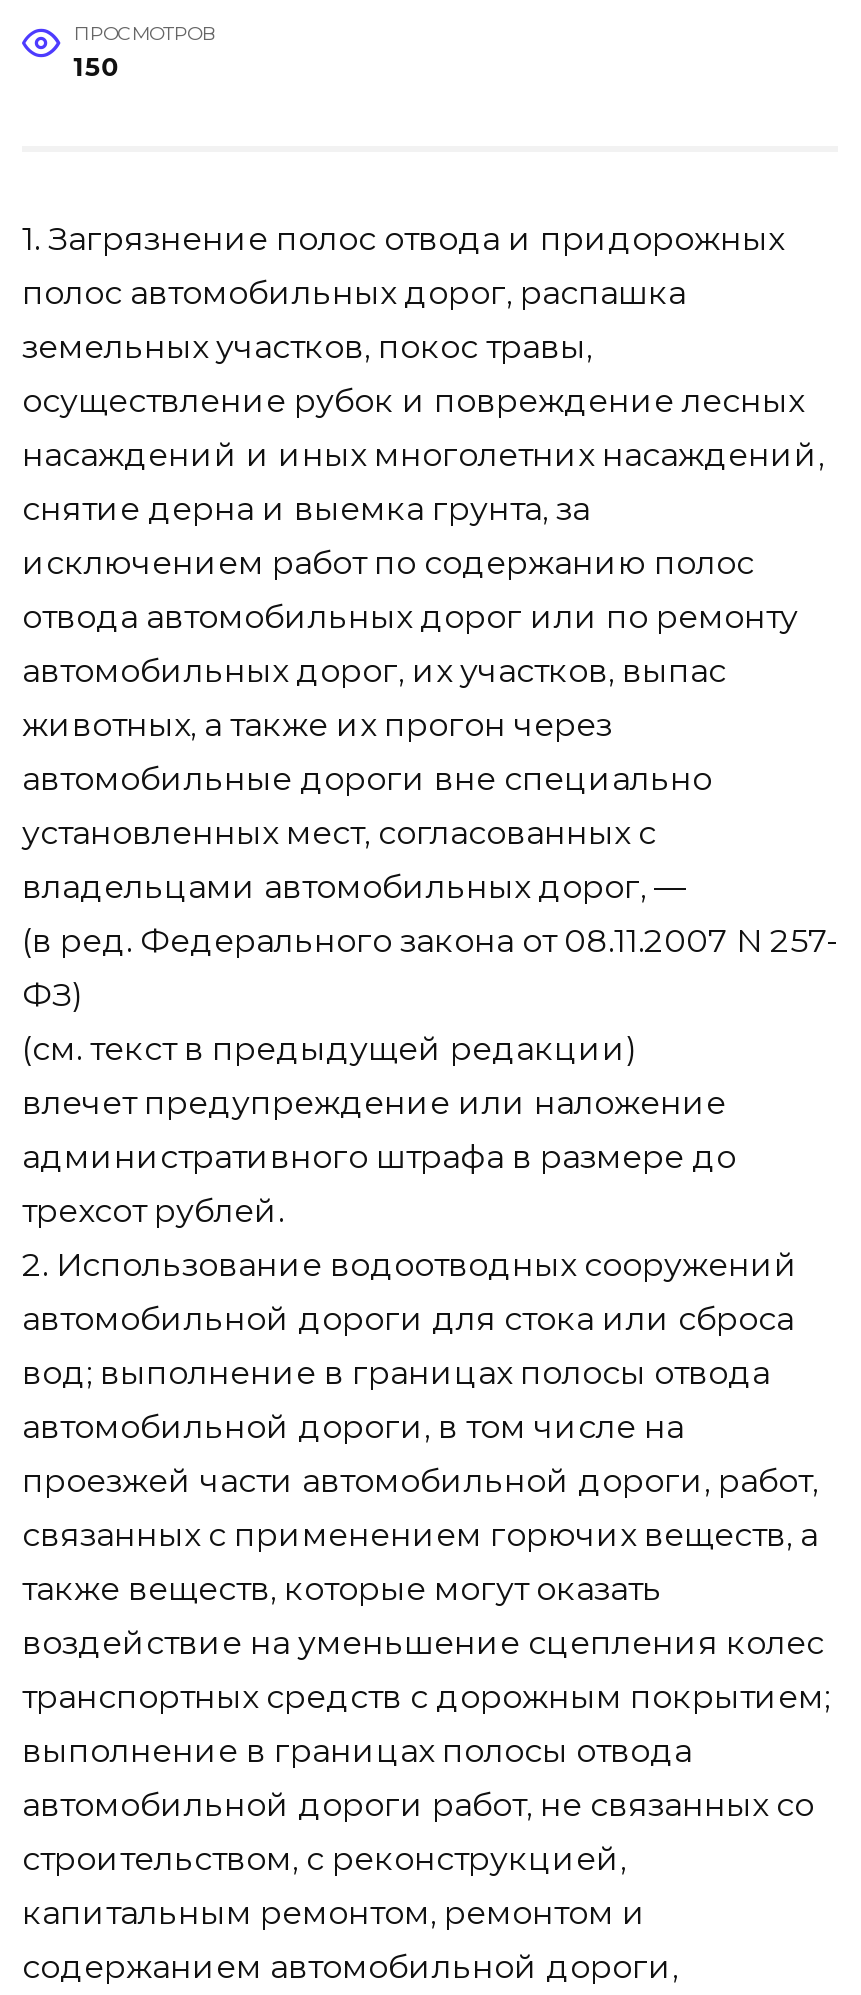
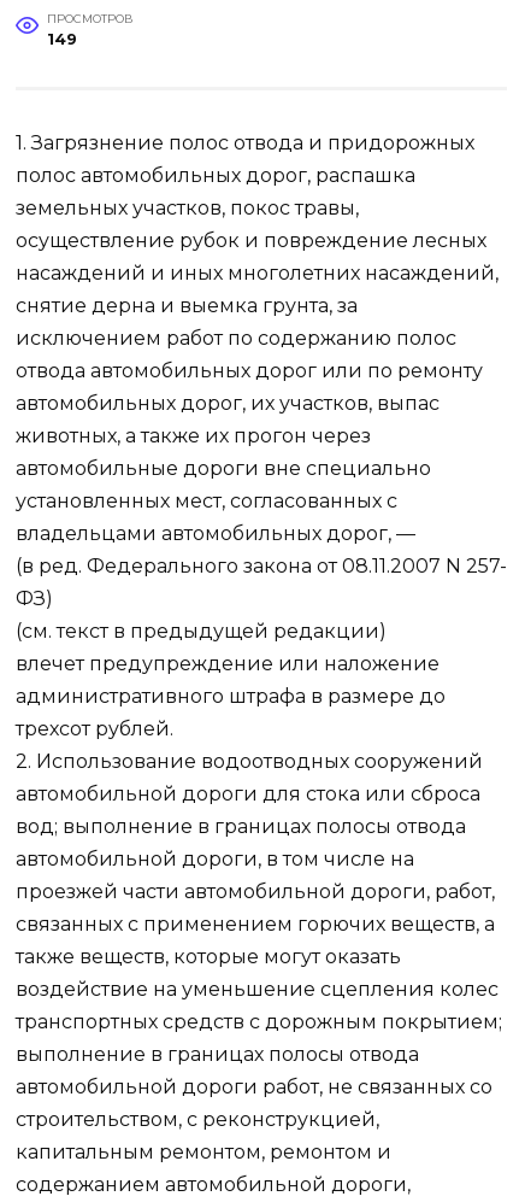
- 150
+ 149
